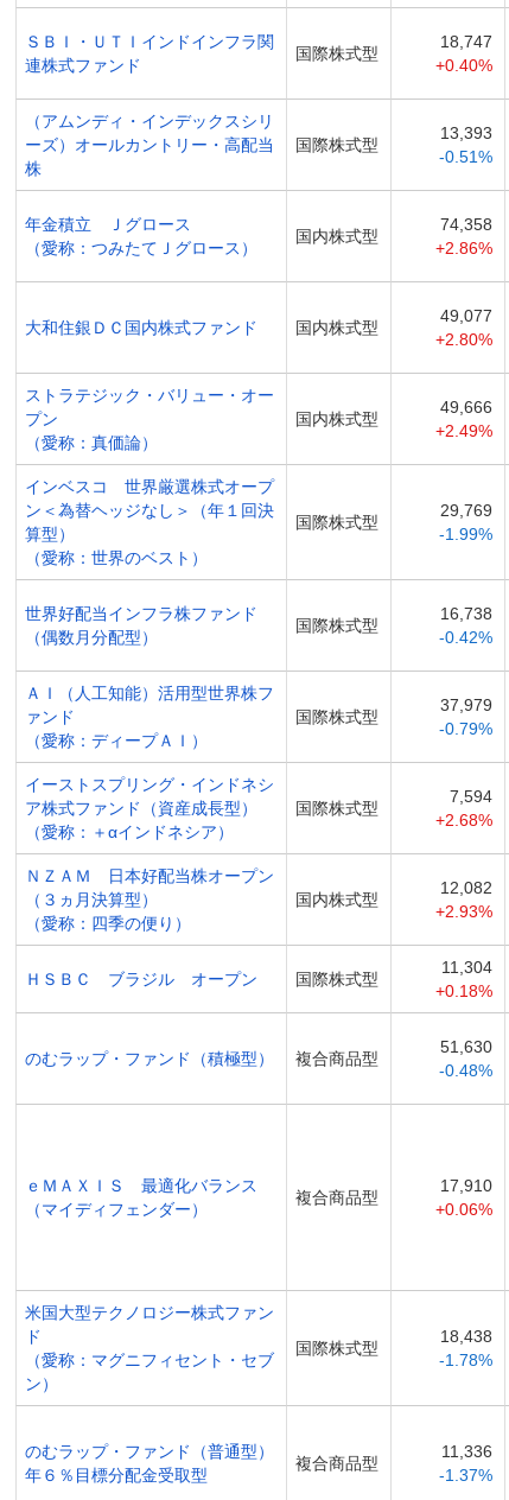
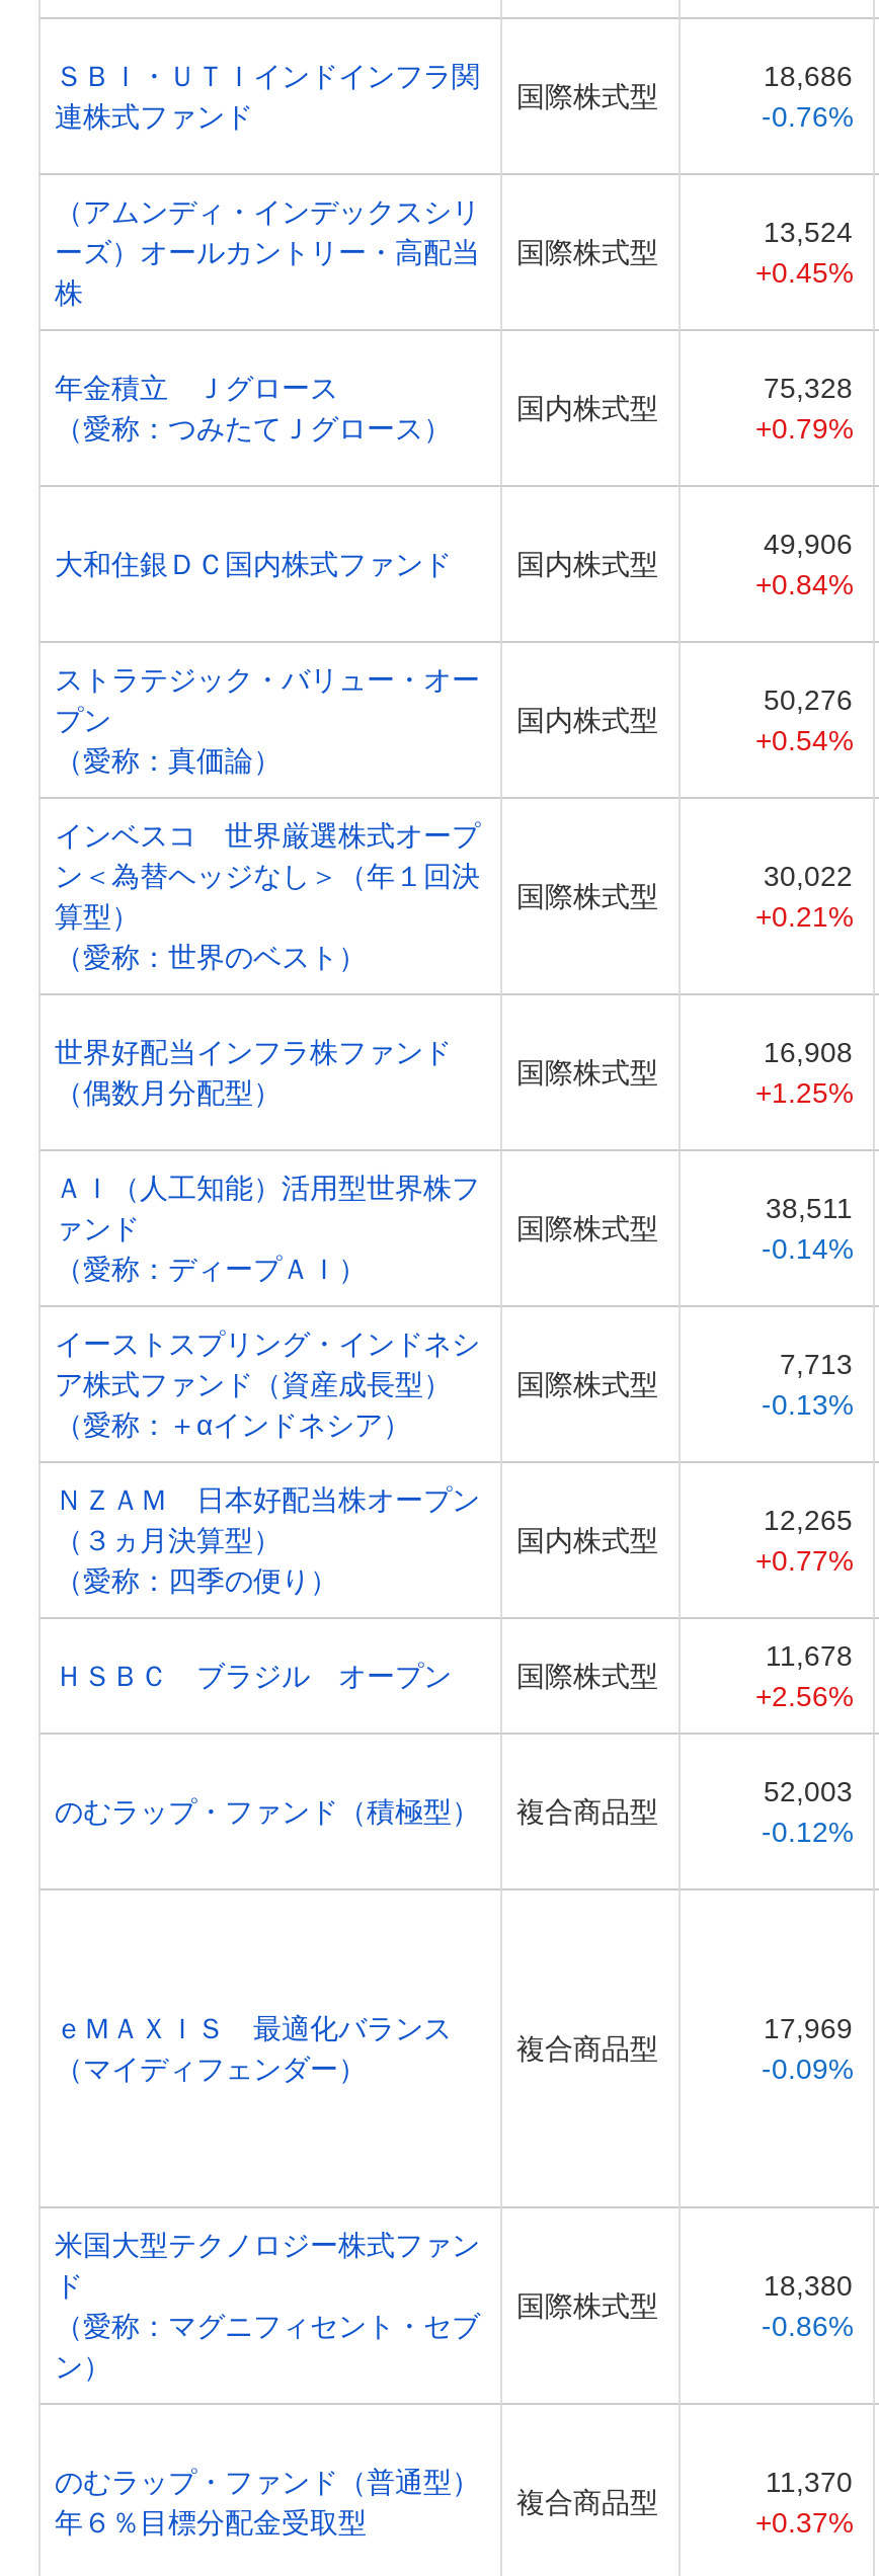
- 18,747
+ 18,686

- +0.40%
+ -0.76%

- 13,393
+ 13,524

- -0.51%
+ +0.45%

- 74,358
+ 75,328

- +2.86%
+ +0.79%

- 49,077
+ 49,906

- +2.80%
+ +0.84%

- 49,666
+ 50,276

- +2.49%
+ +0.54%

- 29,769
+ 30,022

- -1.99%
+ +0.21%

- 16,738
+ 16,908

- -0.42%
+ +1.25%

- 37,979
+ 38,511

- -0.79%
+ -0.14%

- 7,594
+ 7,713

- +2.68%
+ -0.13%

- 12,082
+ 12,265

- +2.93%
+ +0.77%

- 11,304
+ 11,678

- +0.18%
+ +2.56%

- 51,630
+ 52,003

- -0.48%
+ -0.12%

- 17,910
+ 17,969

- +0.06%
+ -0.09%

- 18,438
+ 18,380

- -1.78%
+ -0.86%

- 11,336
+ 11,370

- -1.37%
+ +0.37%
